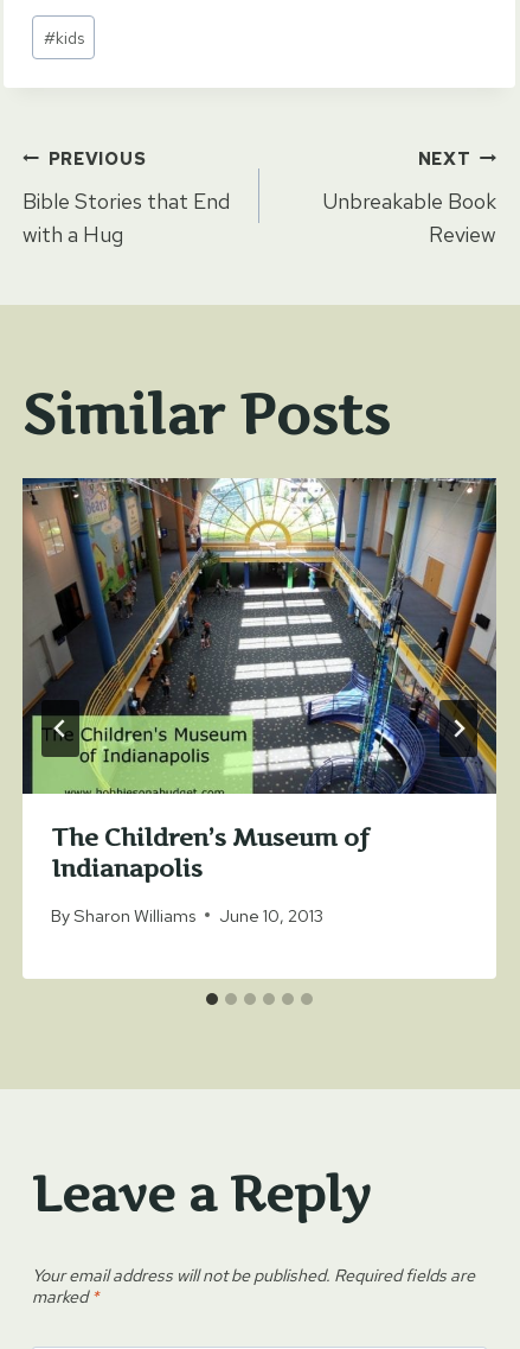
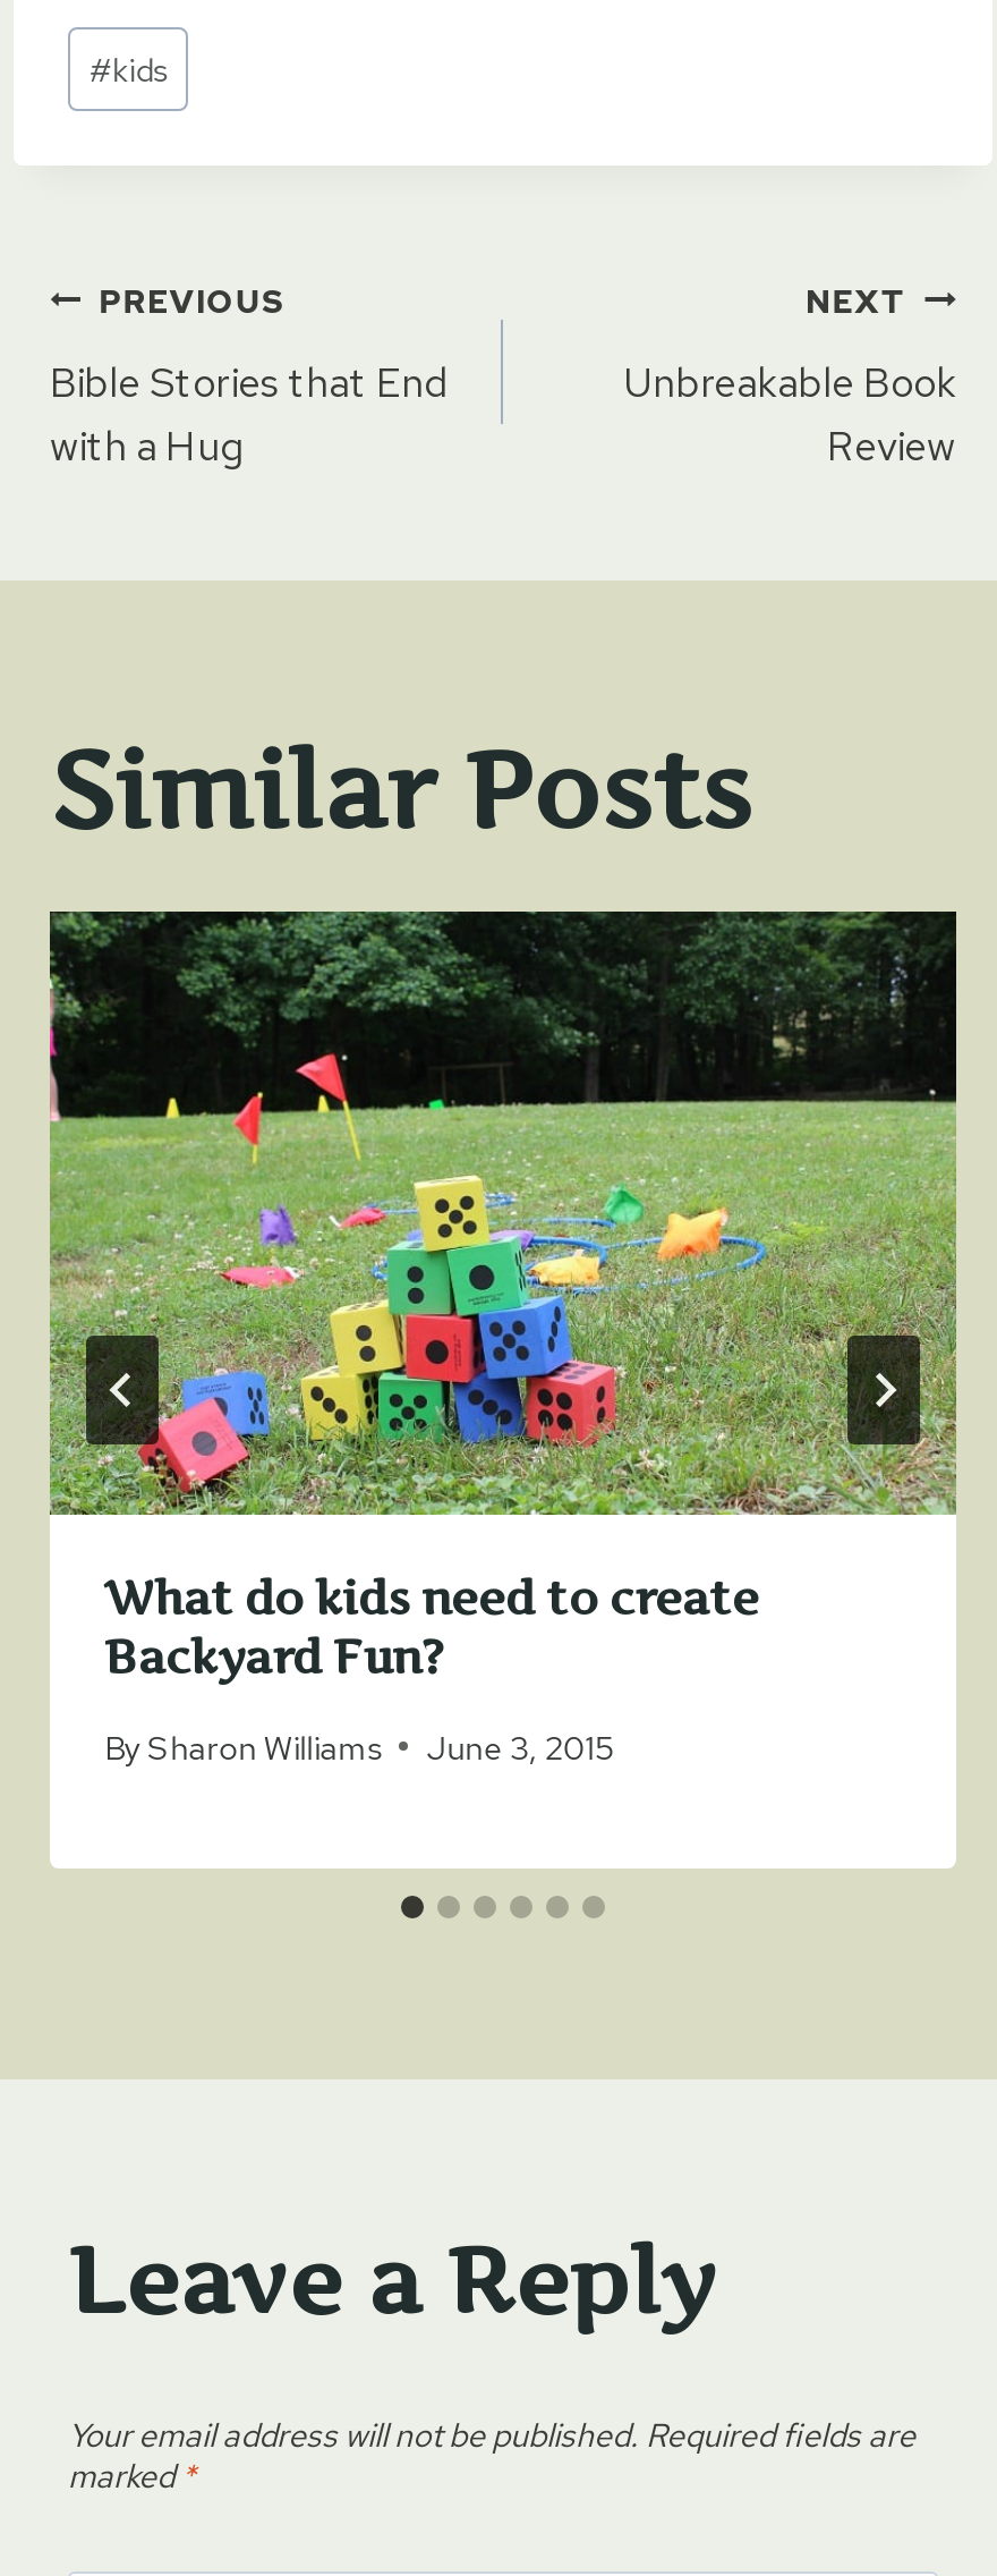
- [image]
- The Children’s Museum of
- Indianapolis
+ [image]
+ What do kids need to create
+ Backyard Fun?

- By Sharon Williams June 10, 2013
+ By Sharon Williams June 3, 2015
